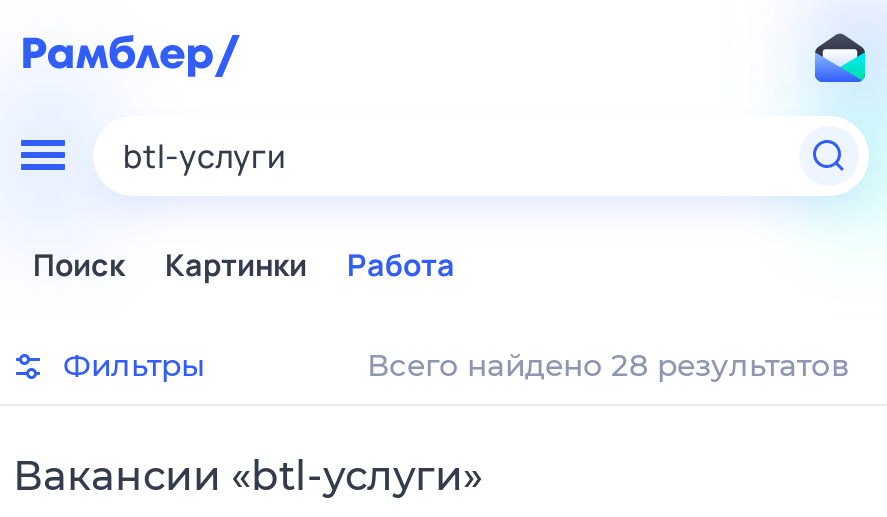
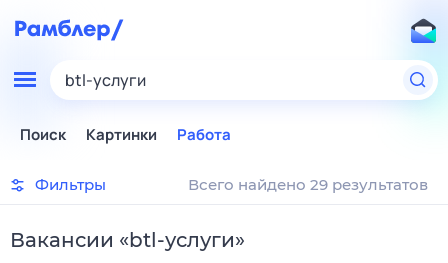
- Всего найдено 28 результатов
+ Всего найдено 29 результатов
